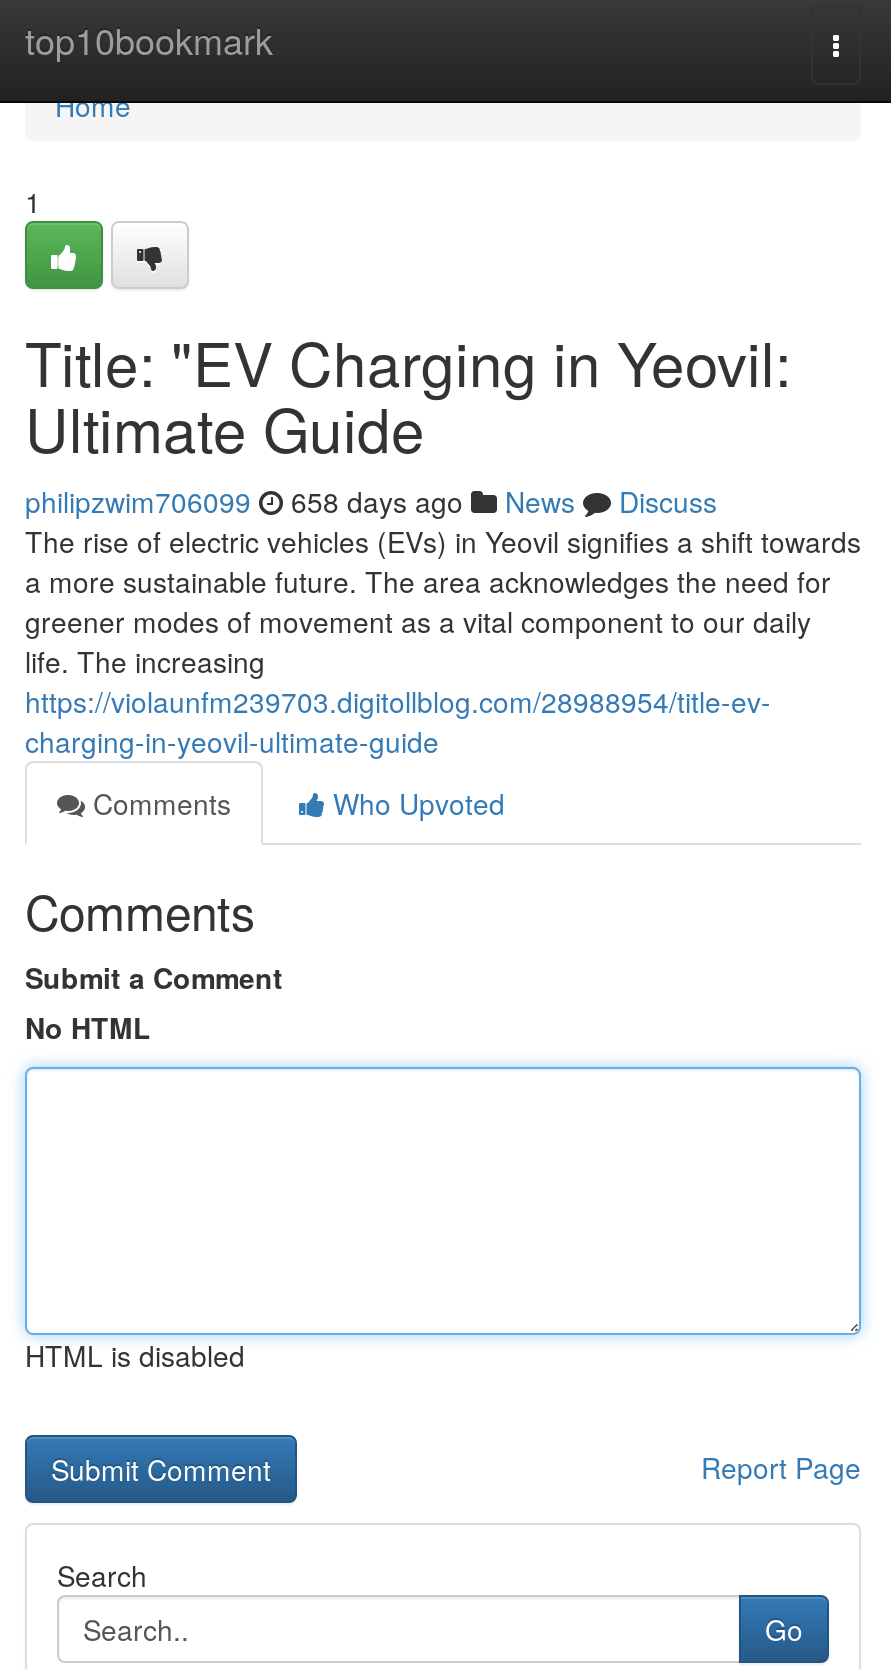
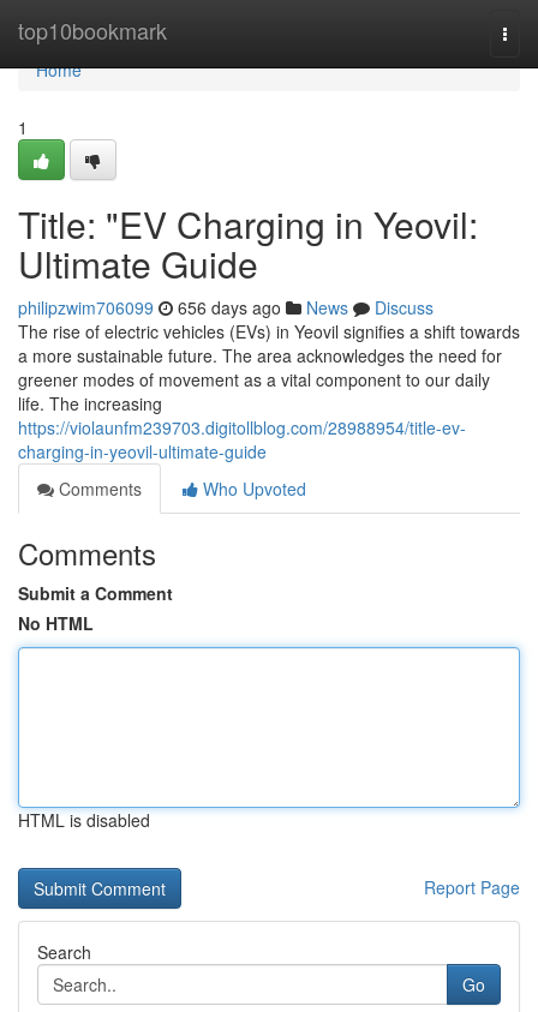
- philipzwim706099 658 days ago News Discuss
+ philipzwim706099 656 days ago News Discuss
